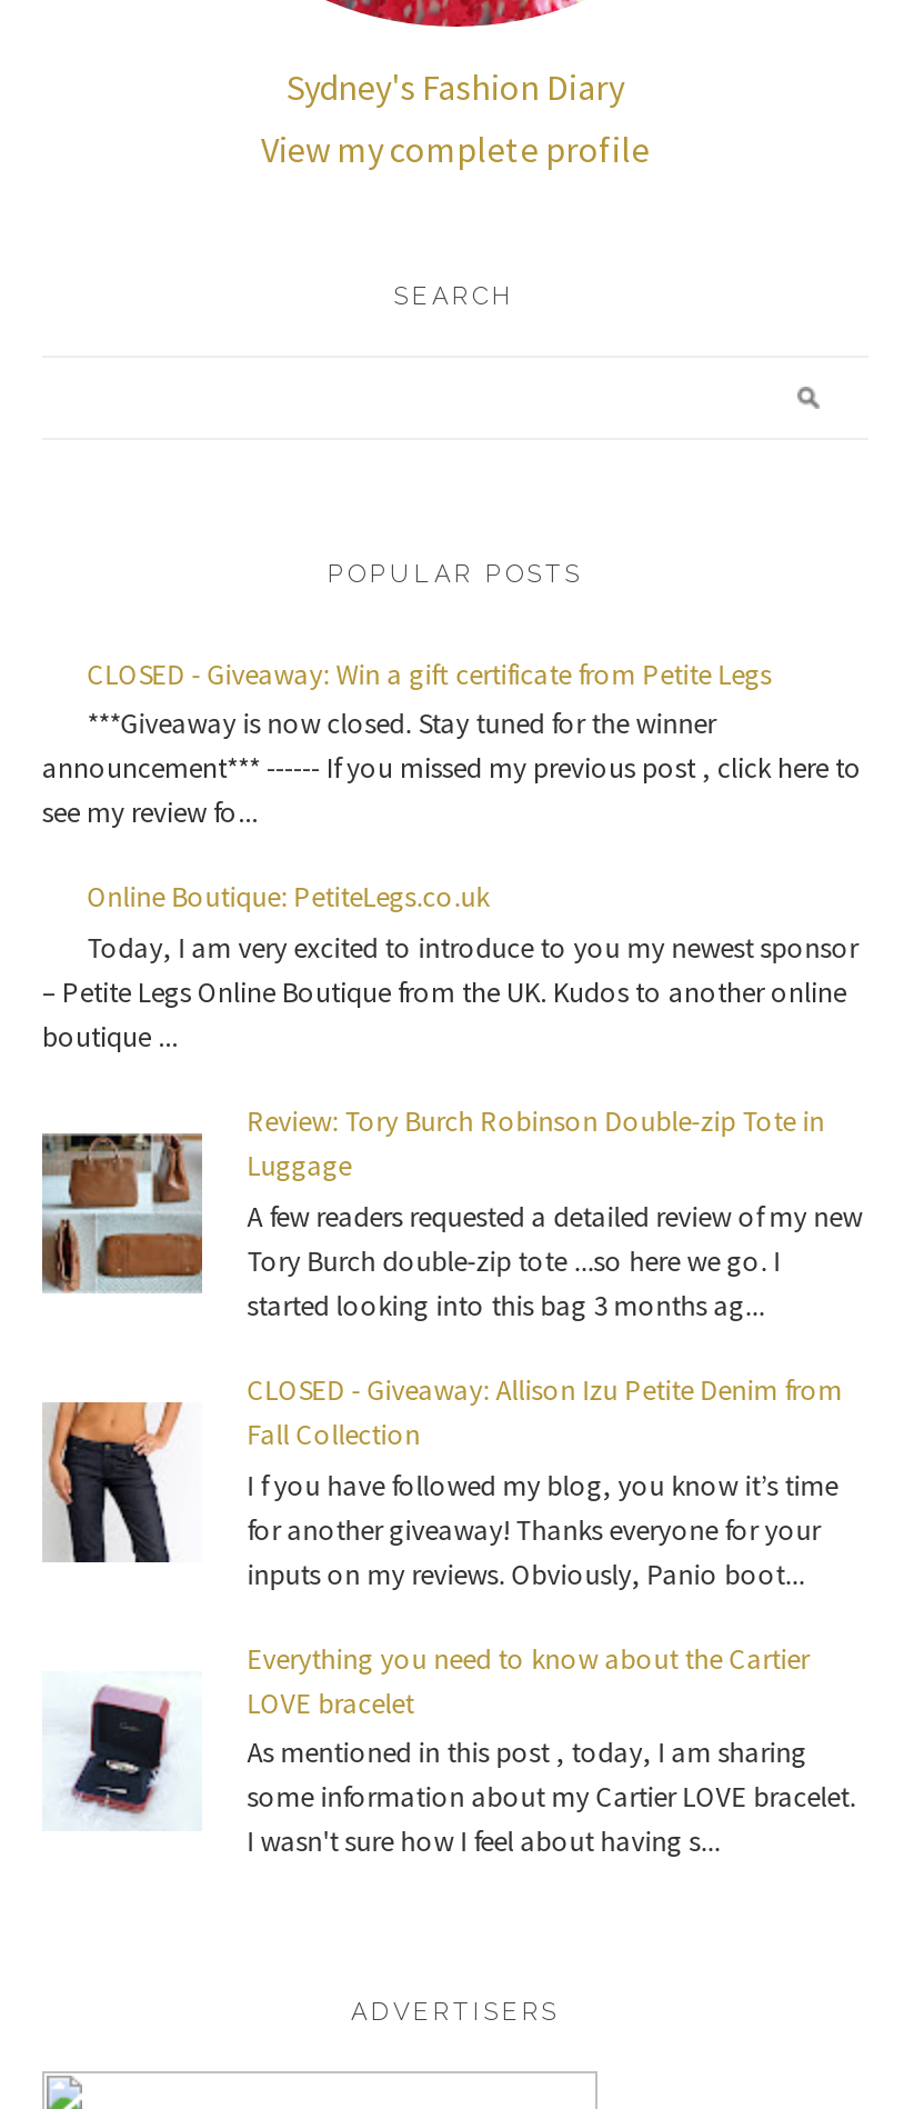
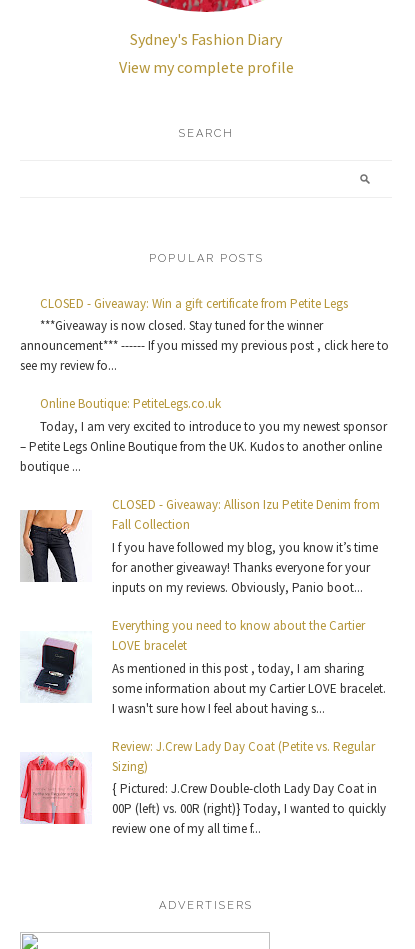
- [image]
- Review: Tory Burch Robinson Double-zip Tote in
- Luggage
- A few readers requested a detailed review of my new
- Tory Burch double-zip tote ...so here we go. I
- started looking into this bag 3 months ag...

moved up: [image] | CLOSED - Giveaway: Allison Izu Petite Denim from | Fall Collection | ... | some information about my Cartier LOVE bracelet. | I wasn't sure how I feel about having s...

+ [image]
+ Review: J.Crew Lady Day Coat (Petite vs. Regular
+ Sizing)
+ { Pictured: J.Crew Double-cloth Lady Day Coat in
+ 00P (left) vs. 00R (right)} Today, I wanted to quickly
+ review one of my all time f...
